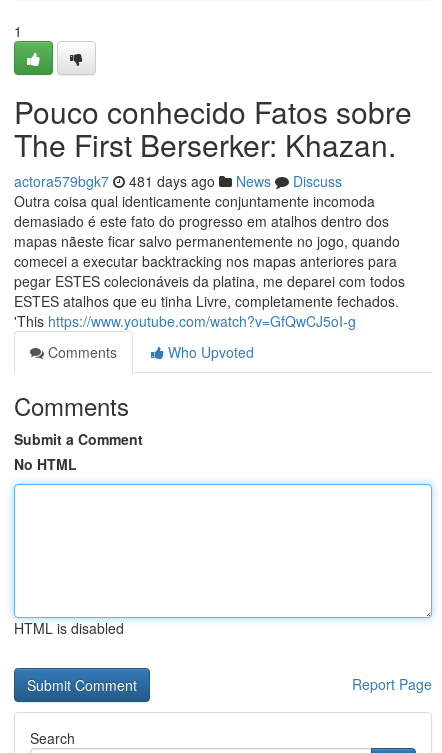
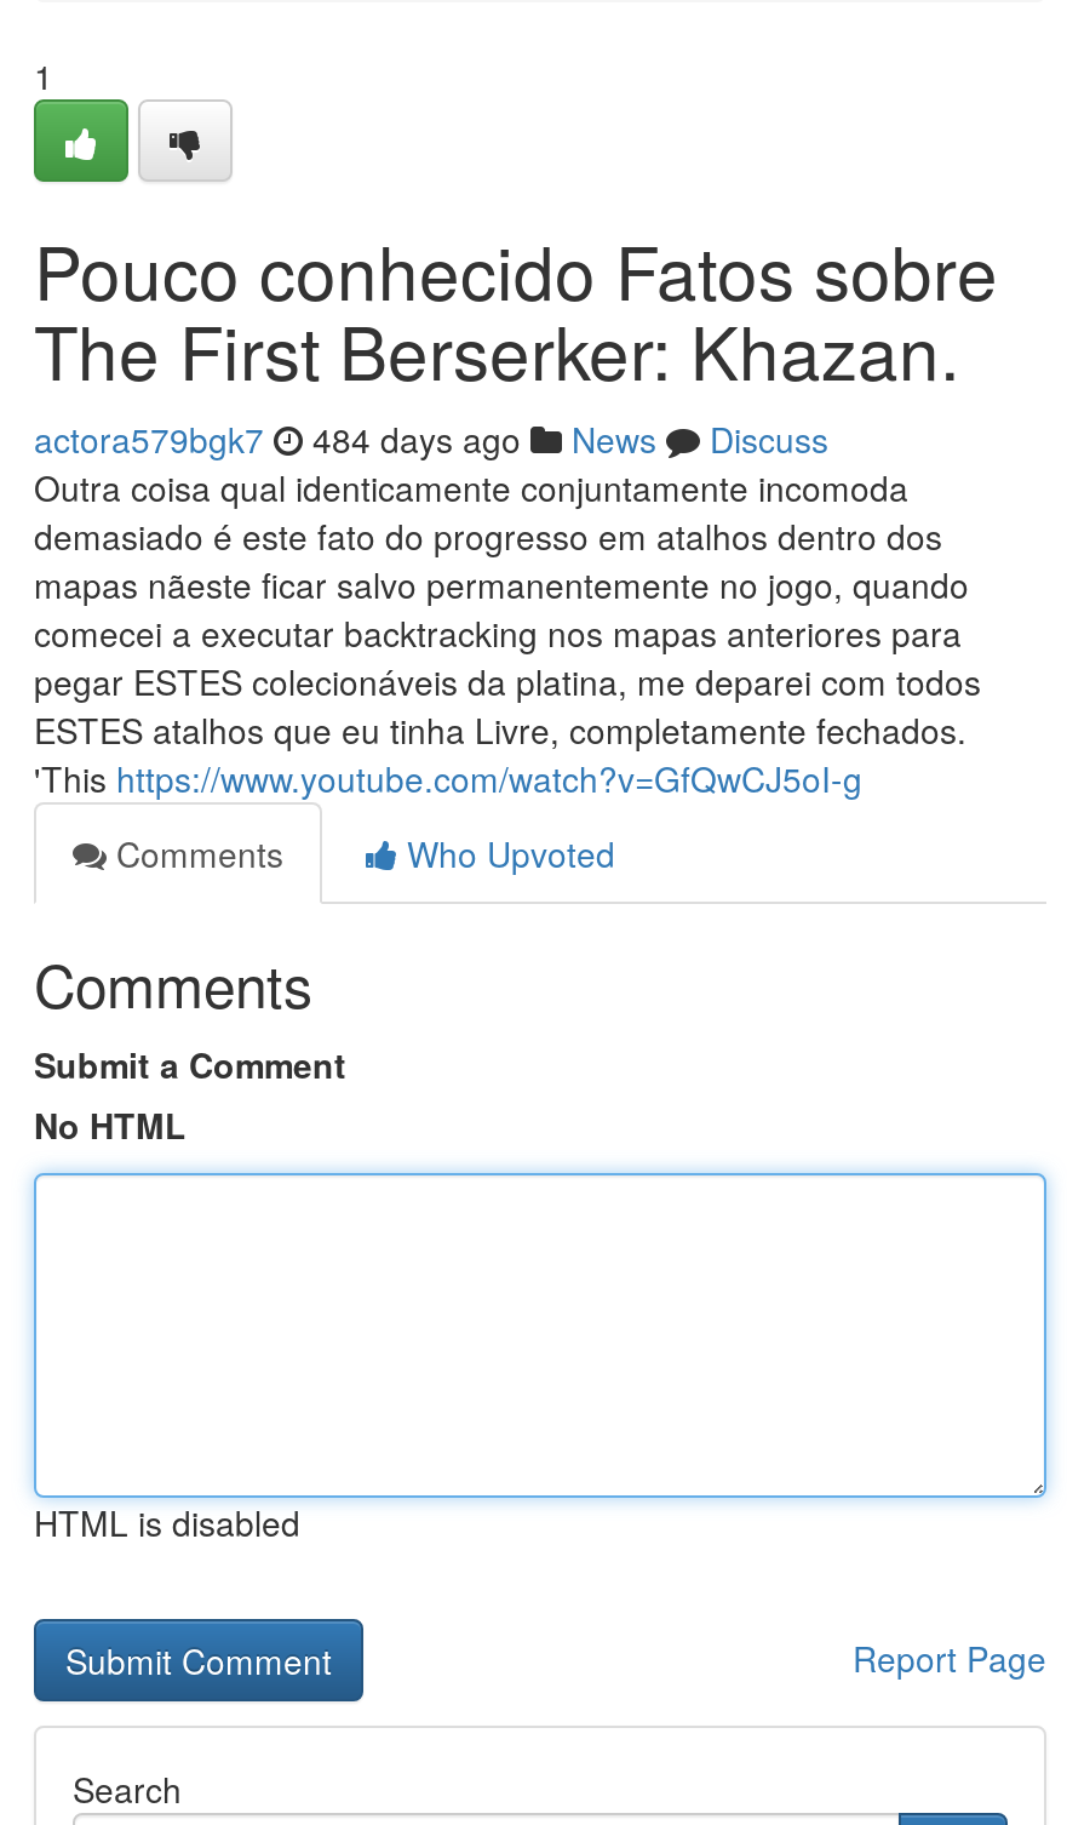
- actora579bgk7 481 days ago News Discuss
+ actora579bgk7 484 days ago News Discuss
